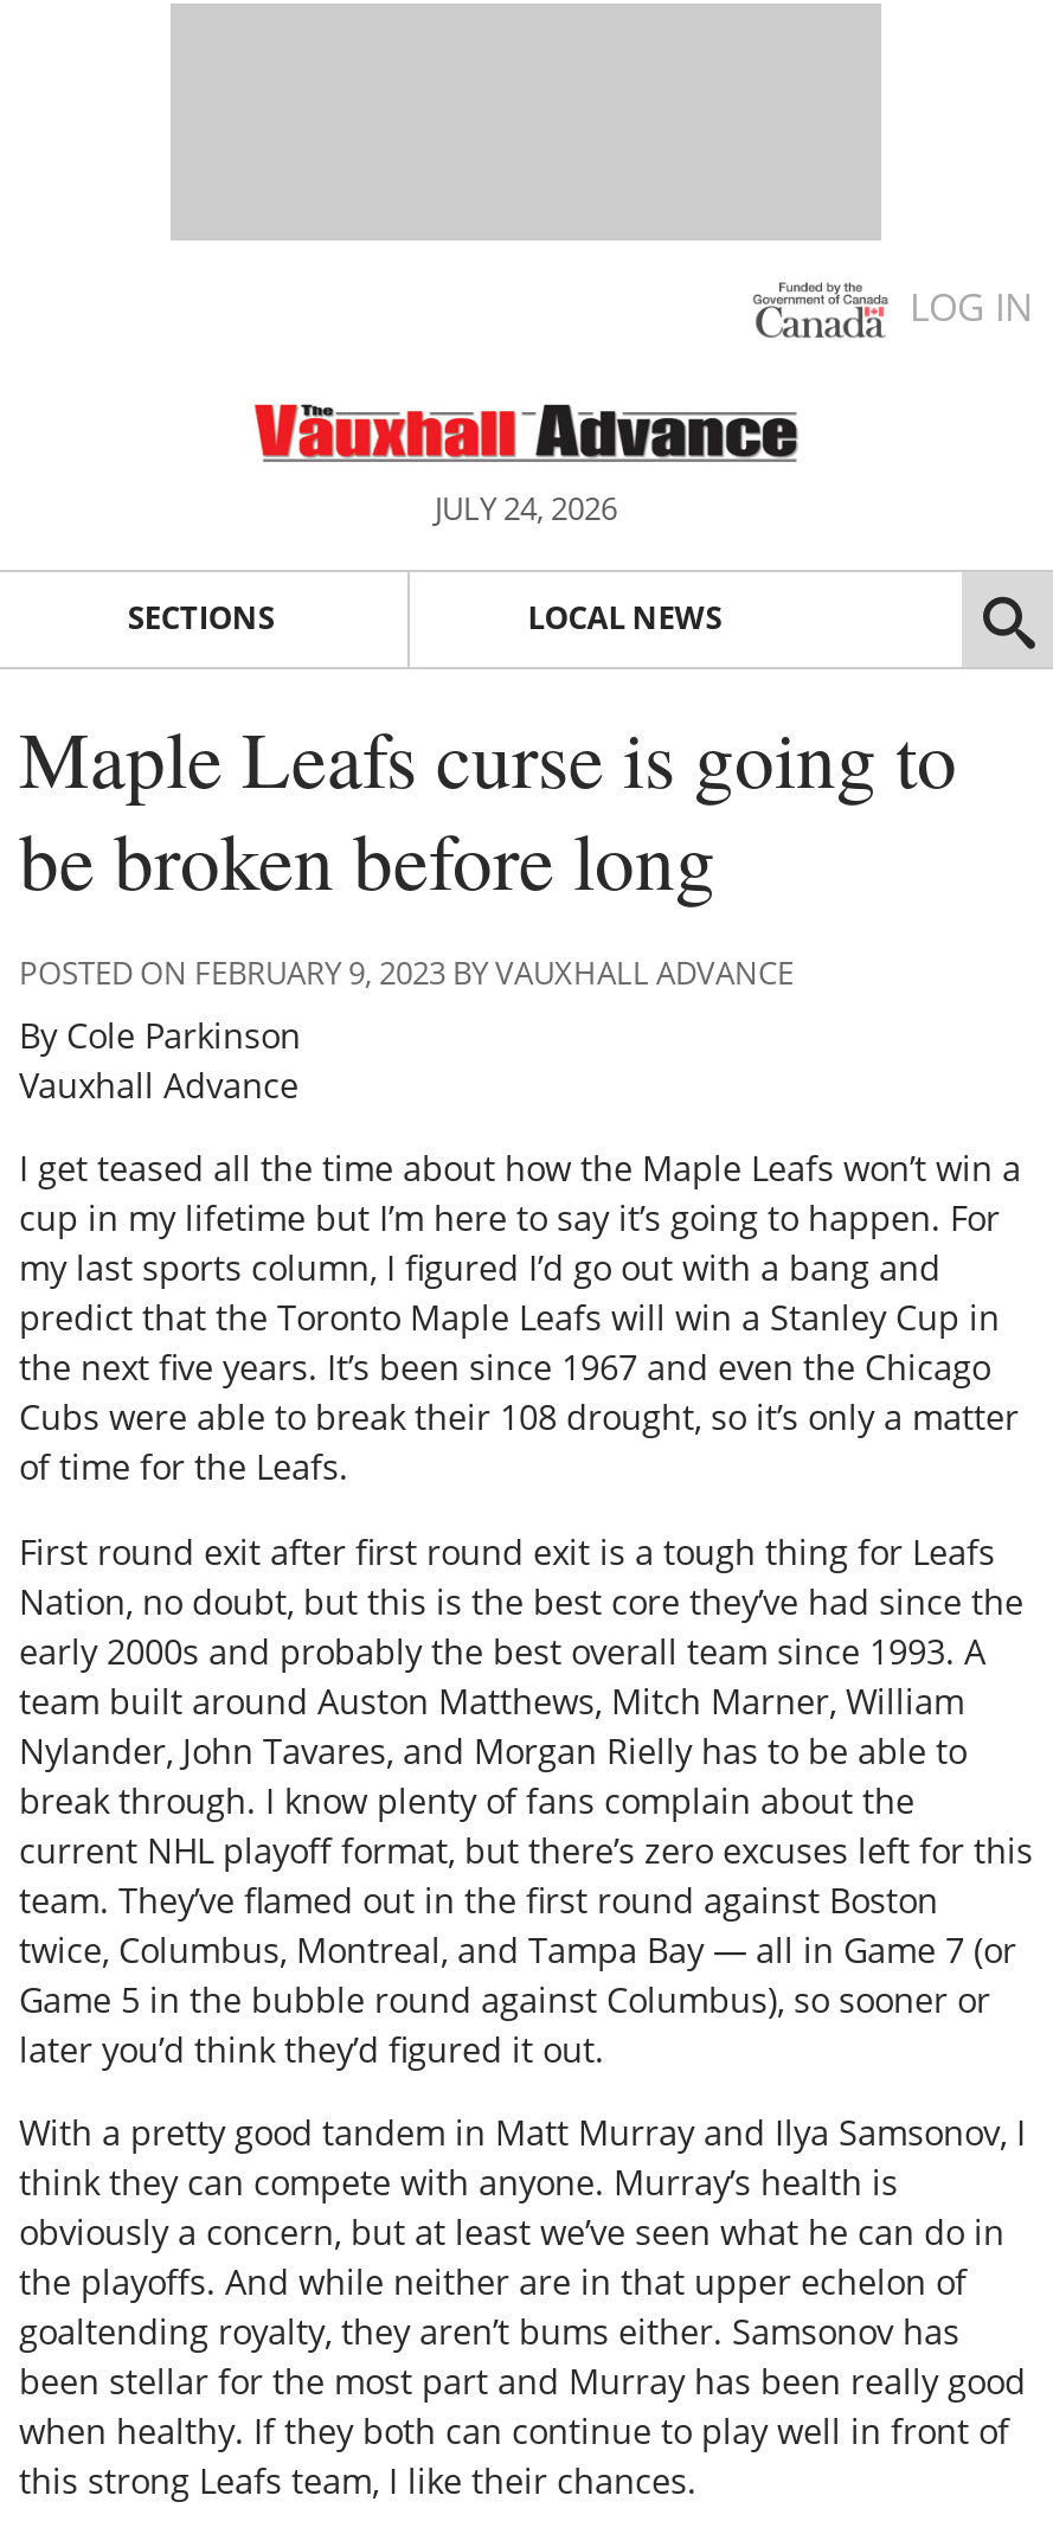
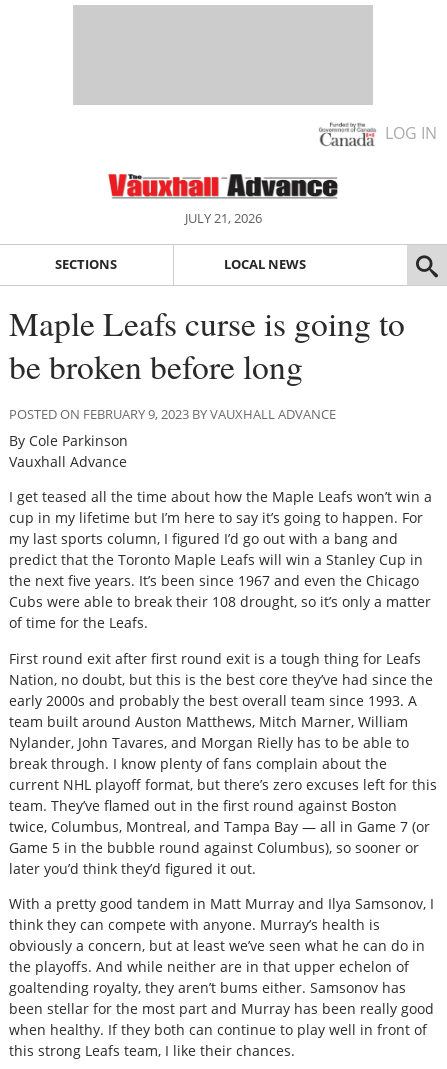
- JULY 24, 2026
+ JULY 21, 2026
